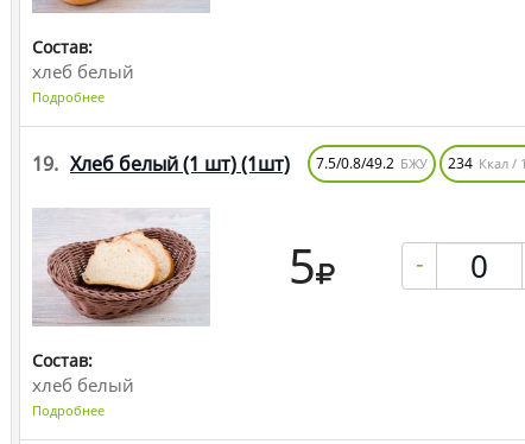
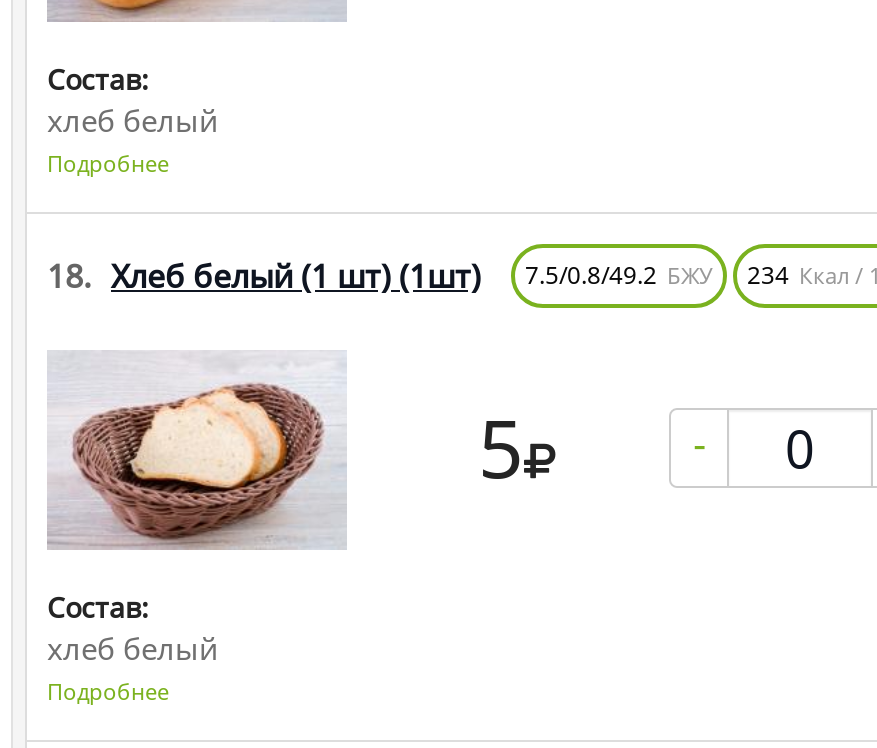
- 19. Хлеб белый (1 шт) (1шт)
+ 18. Хлеб белый (1 шт) (1шт)
